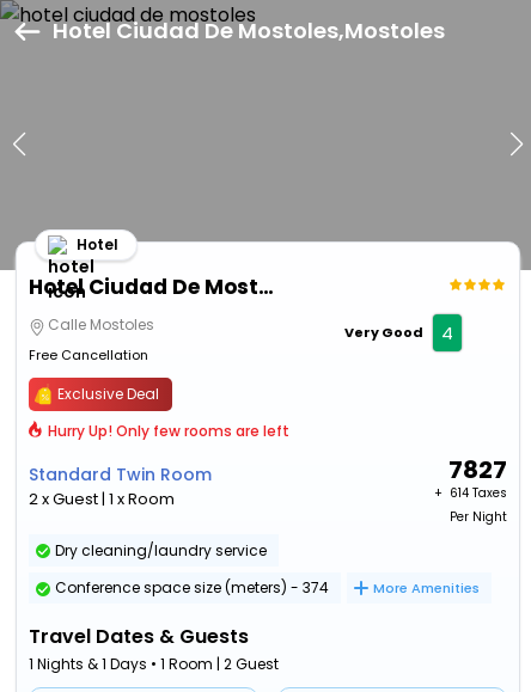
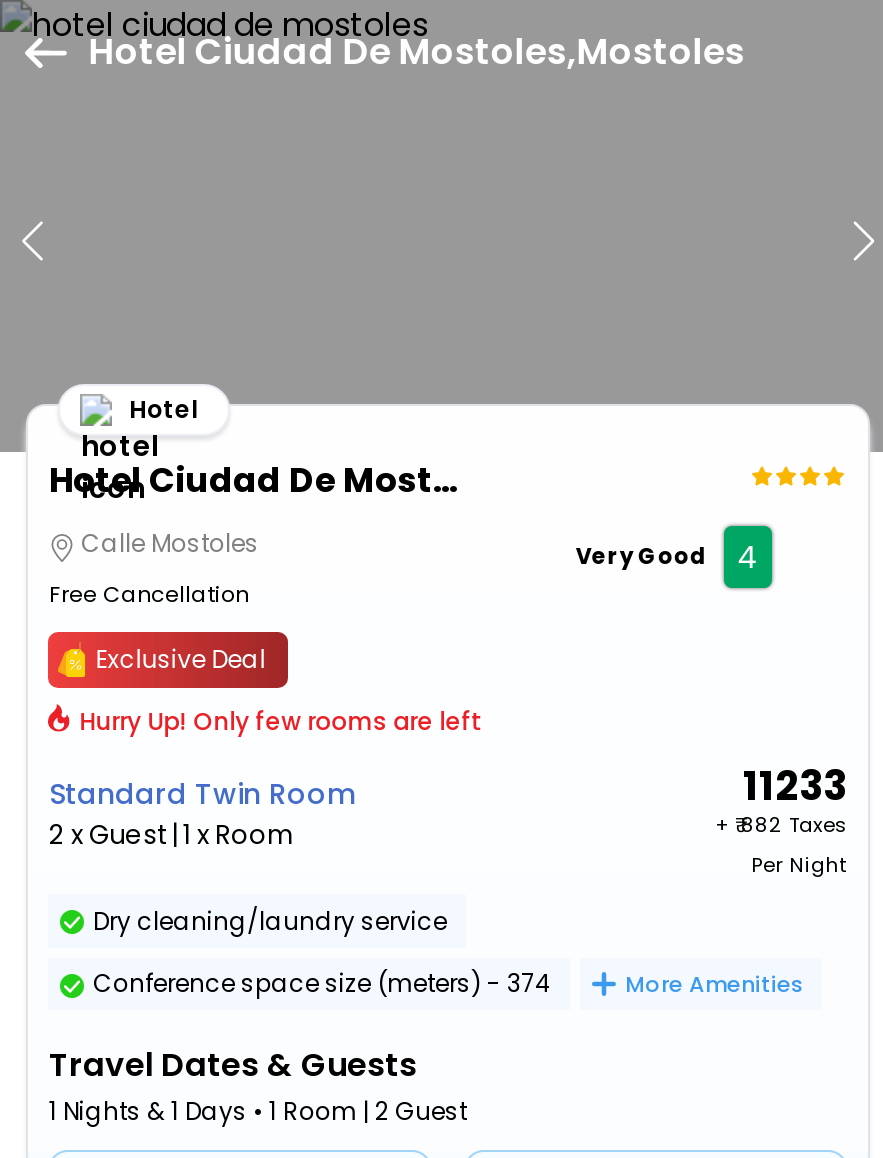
- 7827
+ 11233

- + ₹ 614 Taxes
+ + ₹ 882 Taxes
